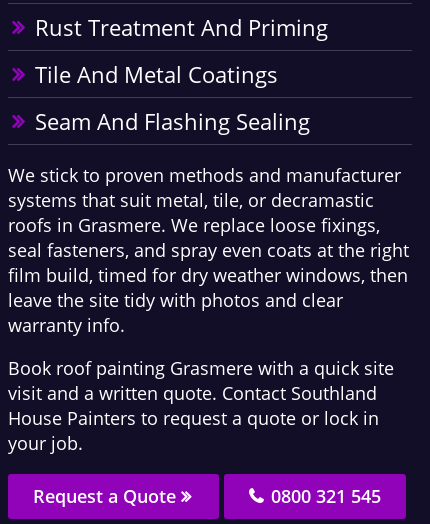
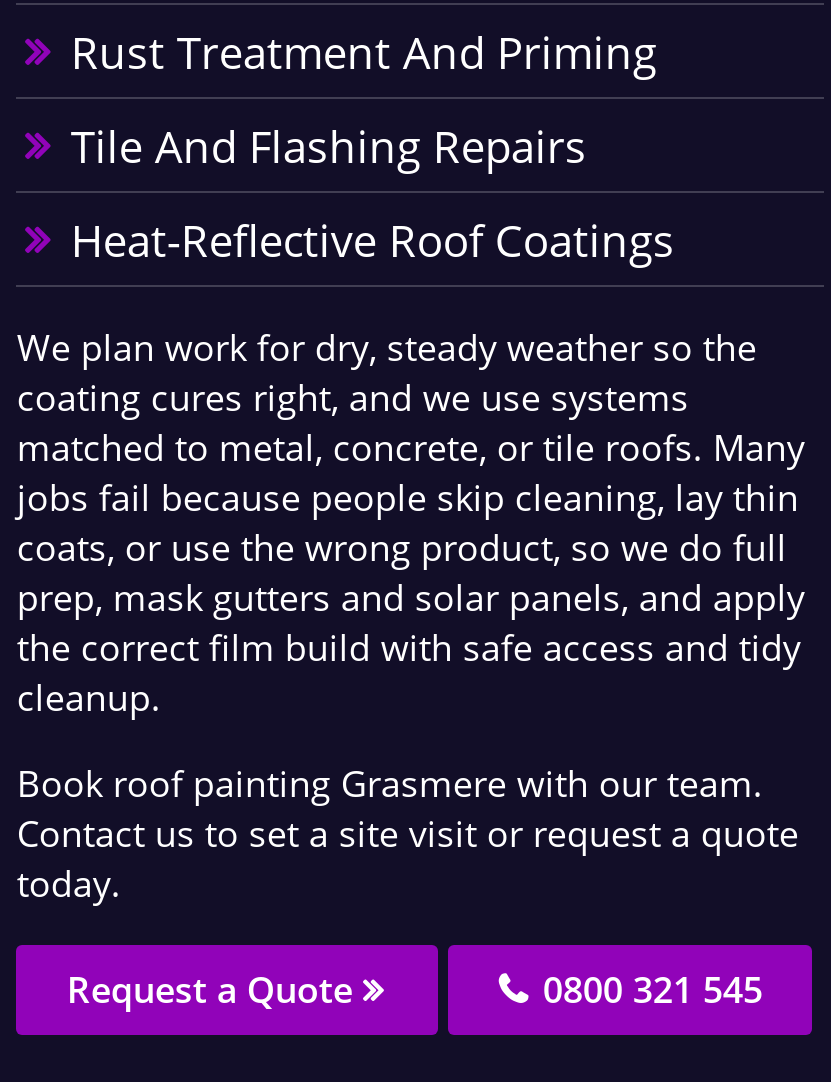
- Tile And Metal Coatings
+ Tile And Flashing Repairs

- Seam And Flashing Sealing
+ Heat-Reflective Roof Coatings

- We stick to proven methods and manufacturer
- systems that suit metal, tile, or decramastic
- roofs in Grasmere. We replace loose fixings,
- seal fasteners, and spray even coats at the right
- film build, timed for dry weather windows, then
- leave the site tidy with photos and clear
- warranty info.
+ We plan work for dry, steady weather so the
+ coating cures right, and we use systems
+ matched to metal, concrete, or tile roofs. Many
+ jobs fail because people skip cleaning, lay thin
+ coats, or use the wrong product, so we do full
+ prep, mask gutters and solar panels, and apply
+ the correct film build with safe access and tidy
+ cleanup.

- Book roof painting Grasmere with a quick site
- visit and a written quote. Contact Southland
- House Painters to request a quote or lock in
- your job.
+ Book roof painting Grasmere with our team.
+ Contact us to set a site visit or request a quote
+ today.
